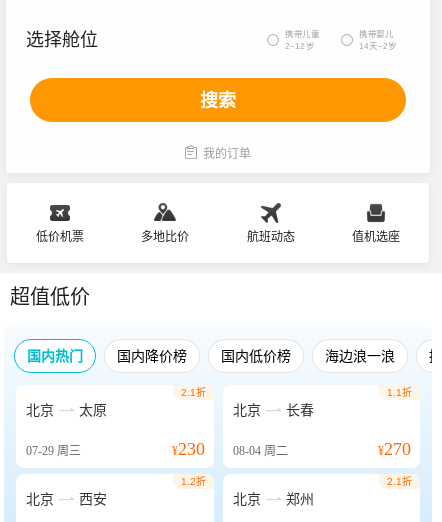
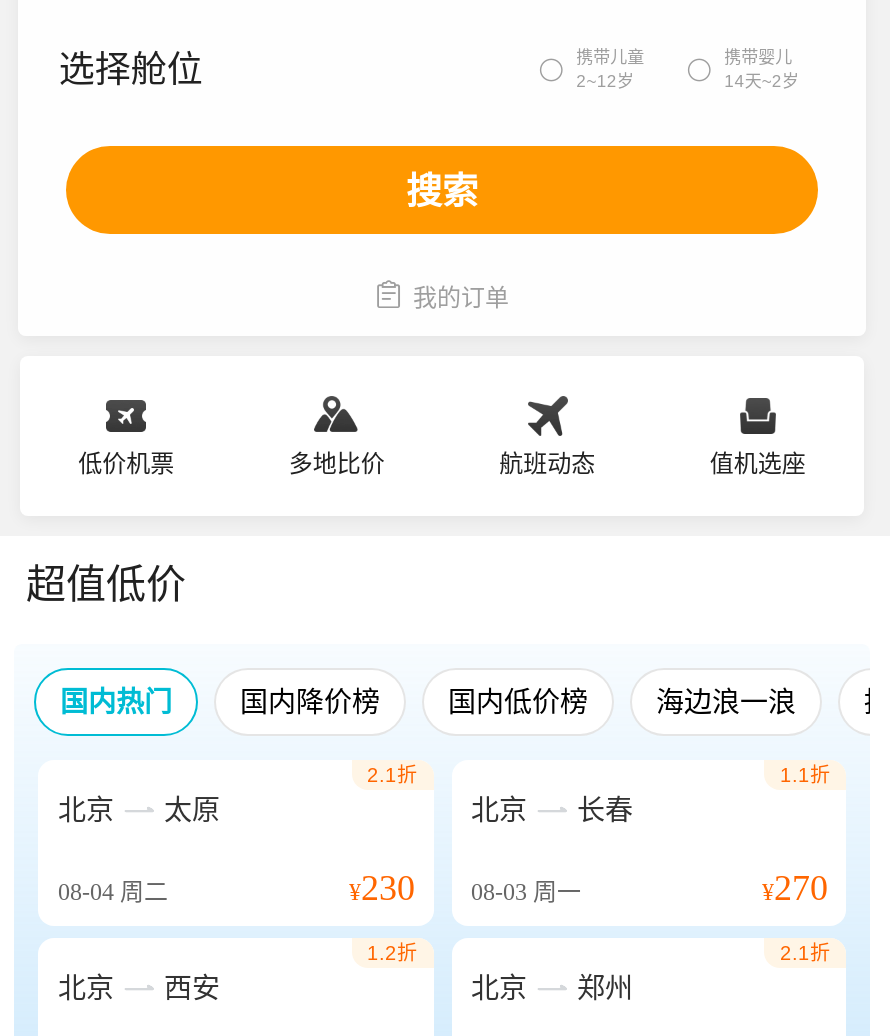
- 07-29周三
+ 08-04周二

- ¥230 08-04周二
+ ¥230 08-03周一
